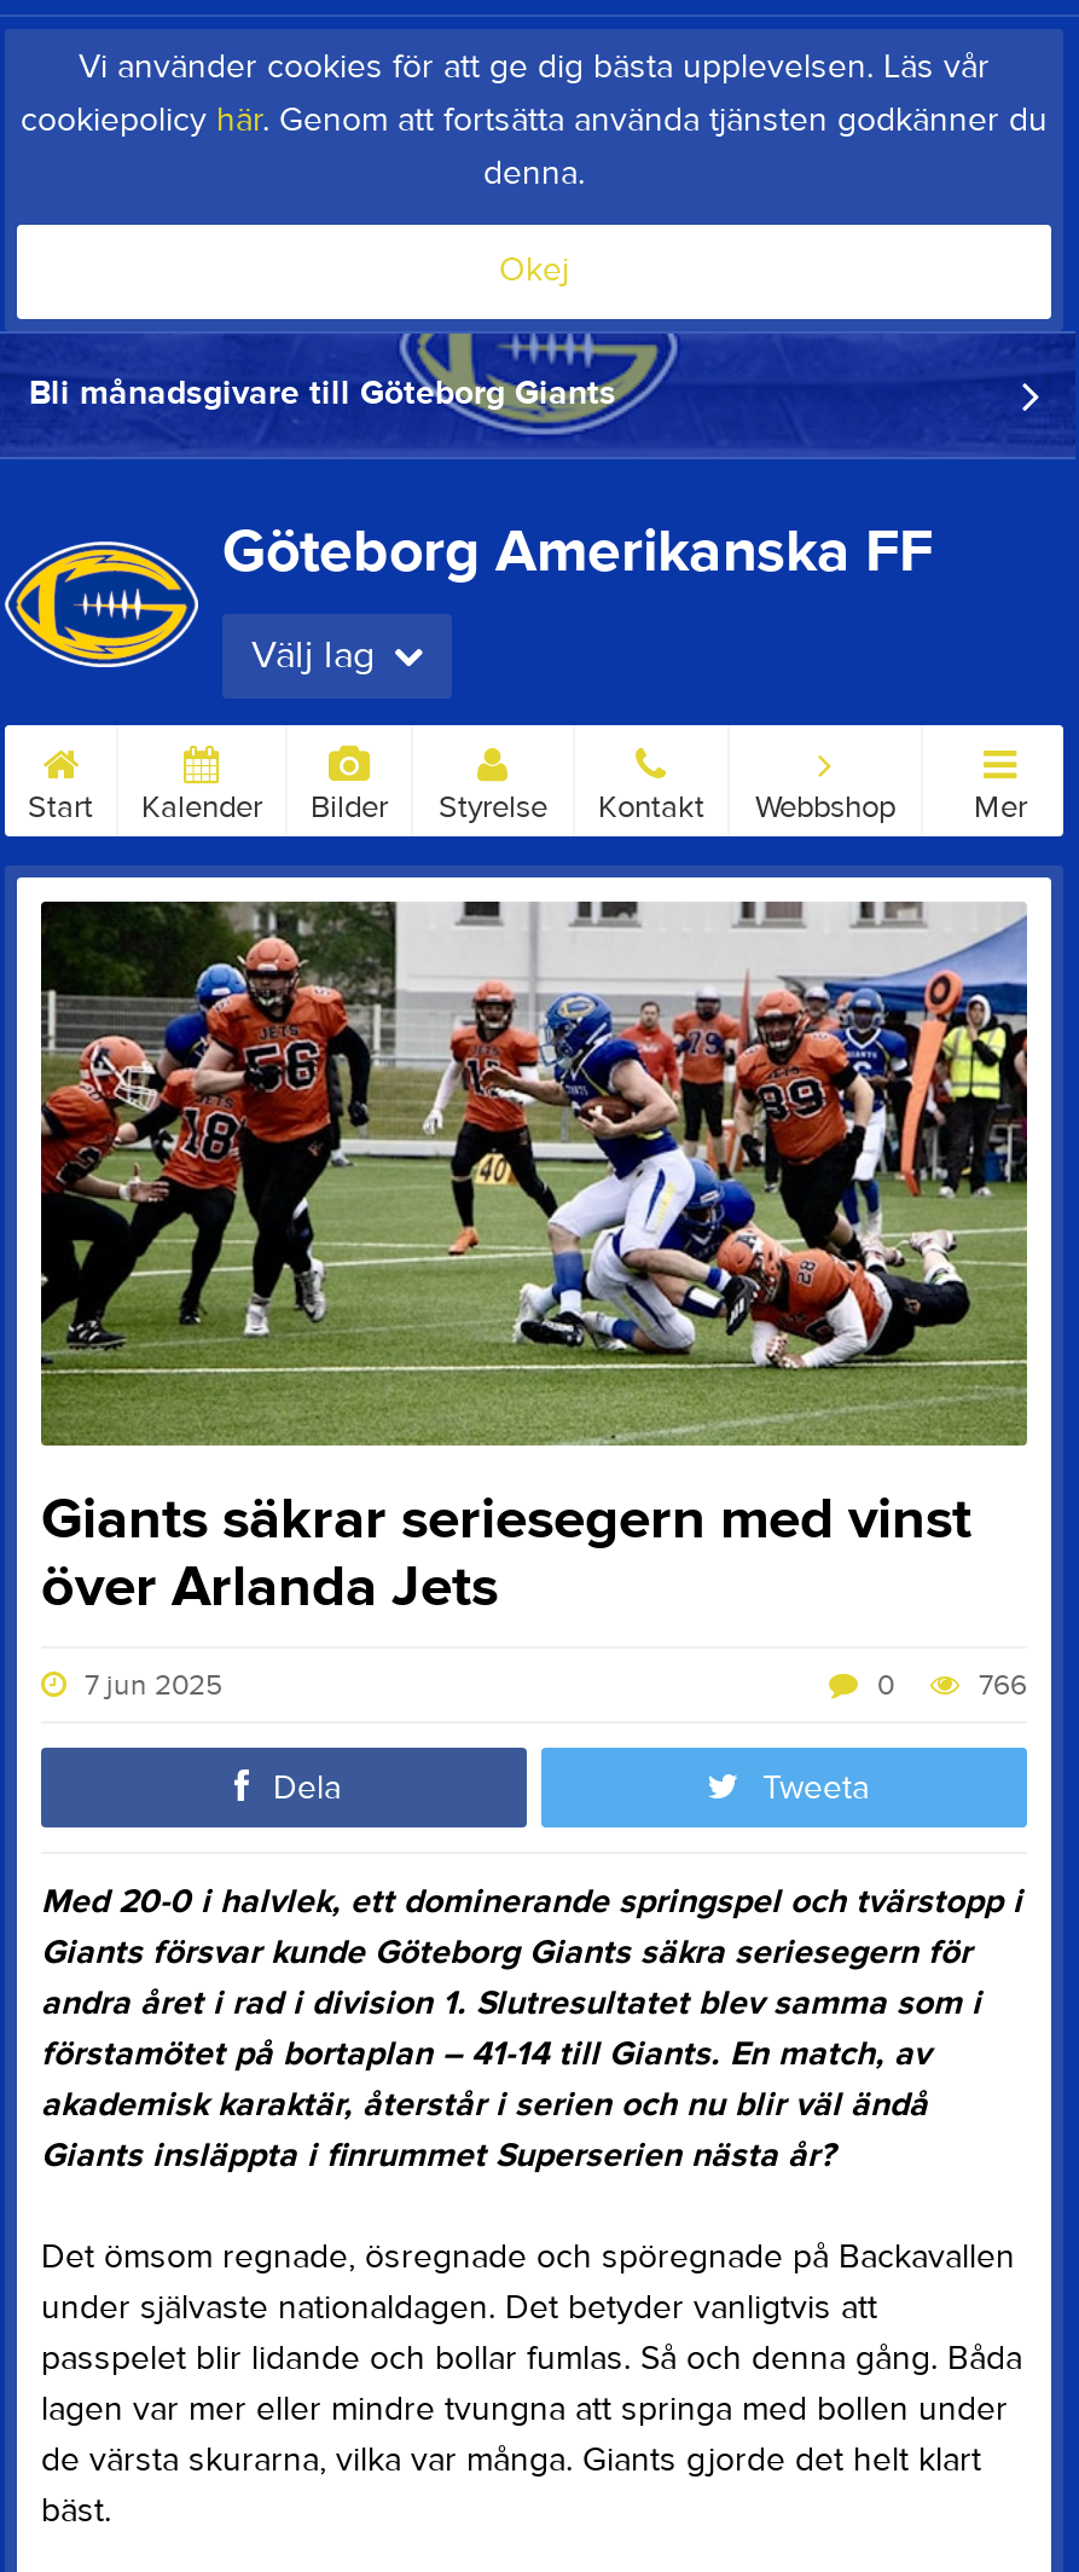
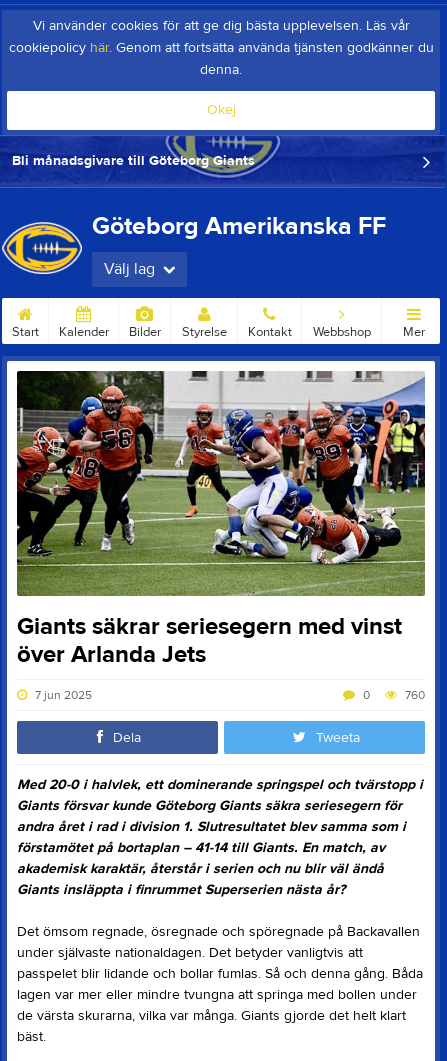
- 0 766
+ 0 760
